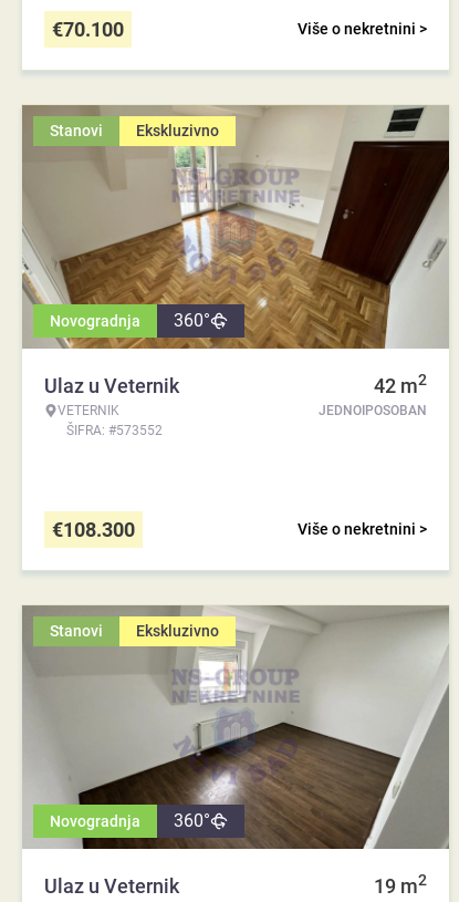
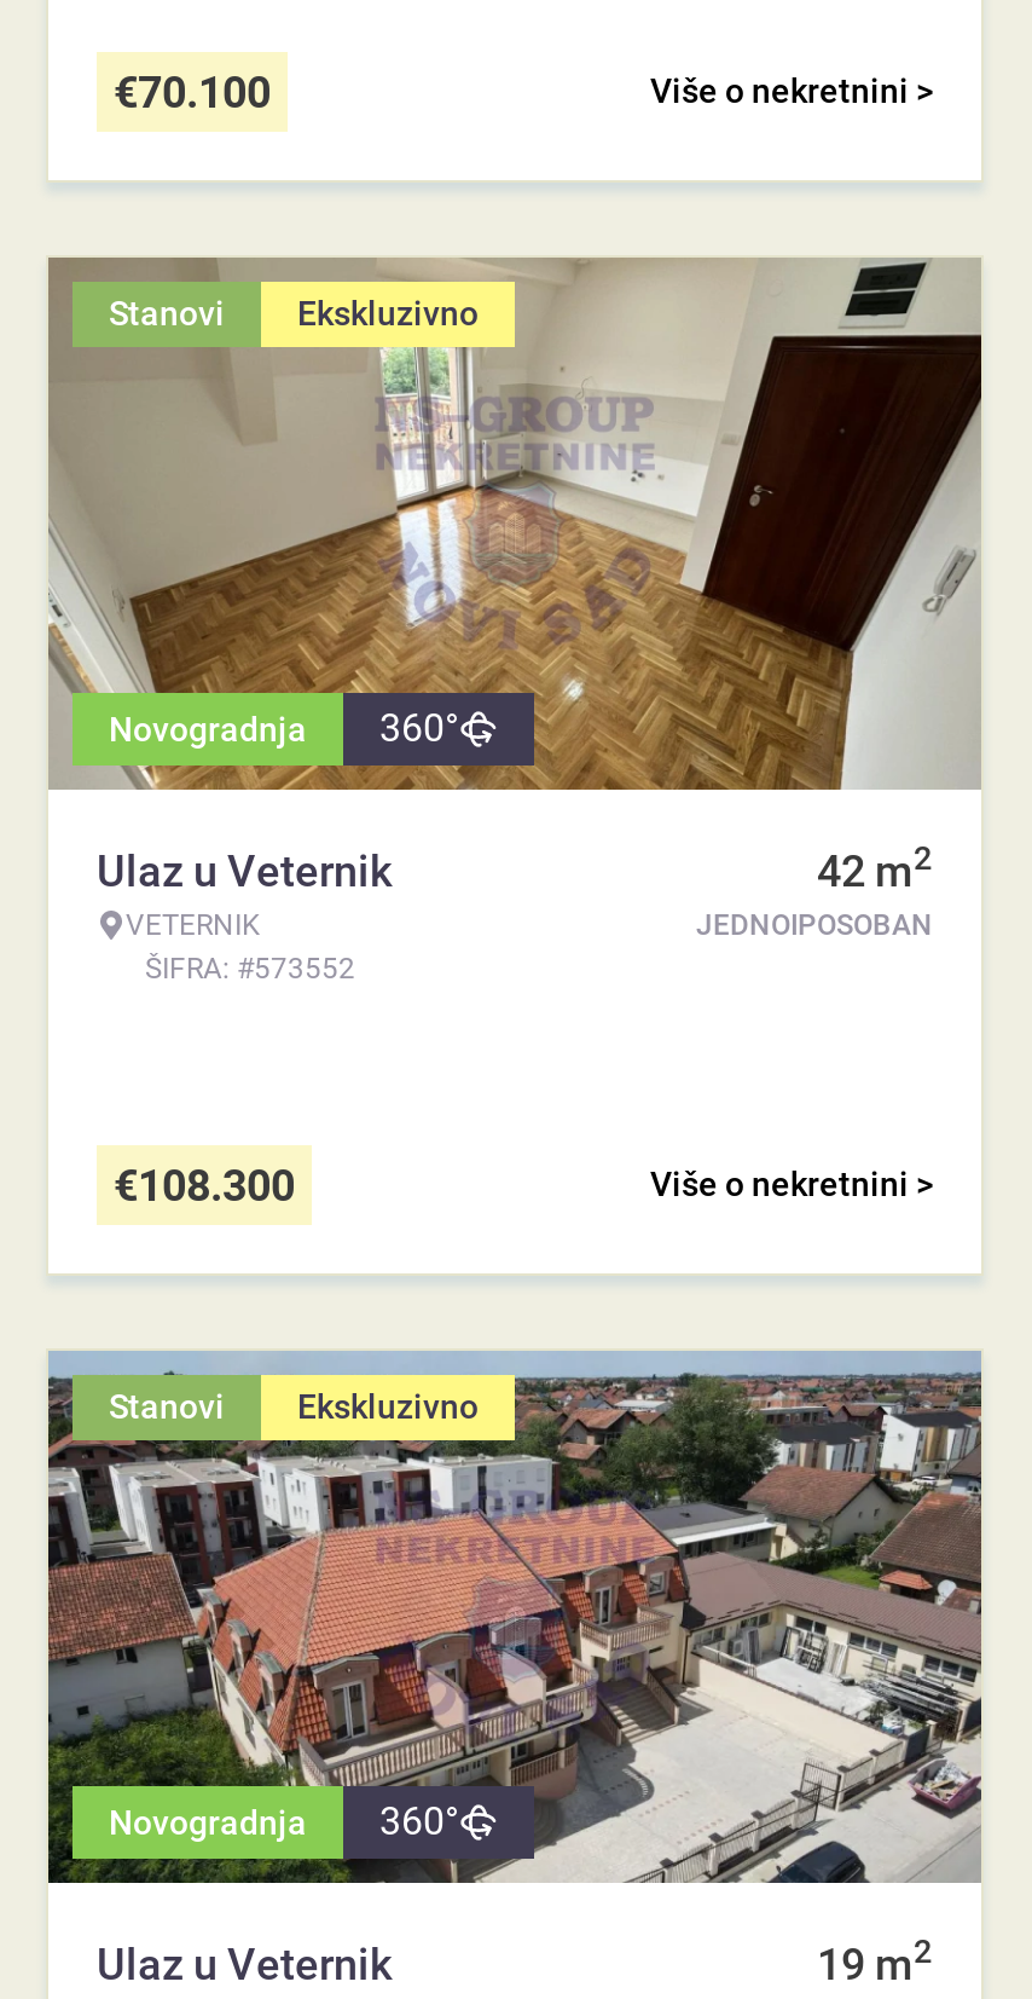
- [image]
+ [image]
